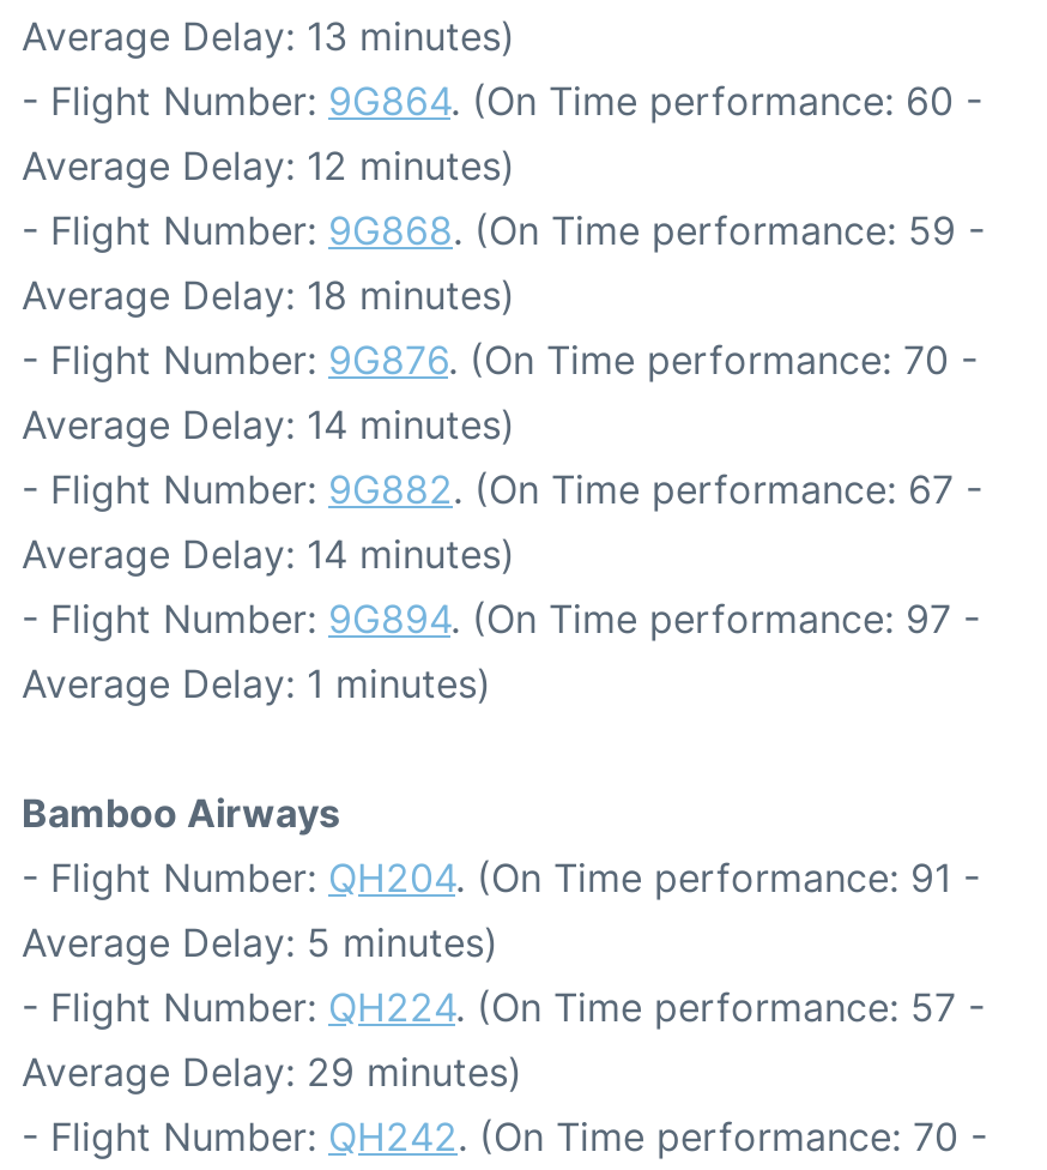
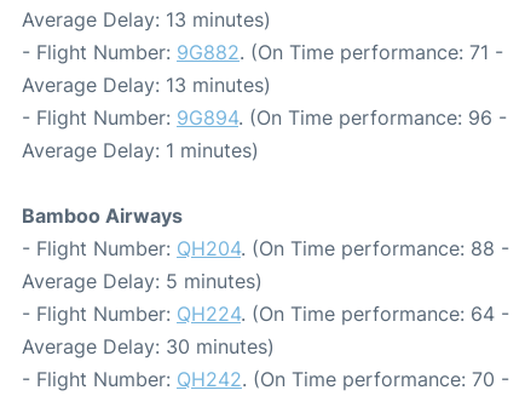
- - Flight Number: 9G864. (On Time performance: 60 -
- Average Delay: 12 minutes)
- - Flight Number: 9G868. (On Time performance: 59 -
- Average Delay: 18 minutes)
- - Flight Number: 9G876. (On Time performance: 70 -
- Average Delay: 14 minutes)
- - Flight Number: 9G882. (On Time performance: 67 -
- Average Delay: 14 minutes)
- - Flight Number: 9G894. (On Time performance: 97 -
+ - Flight Number: 9G882. (On Time performance: 71 -
+ Average Delay: 13 minutes)
+ - Flight Number: 9G894. (On Time performance: 96 -

- - Flight Number: QH204. (On Time performance: 91 -
+ - Flight Number: QH204. (On Time performance: 88 -

- - Flight Number: QH224. (On Time performance: 57 -
+ - Flight Number: QH224. (On Time performance: 64 -

- Average Delay: 29 minutes)
+ Average Delay: 30 minutes)
